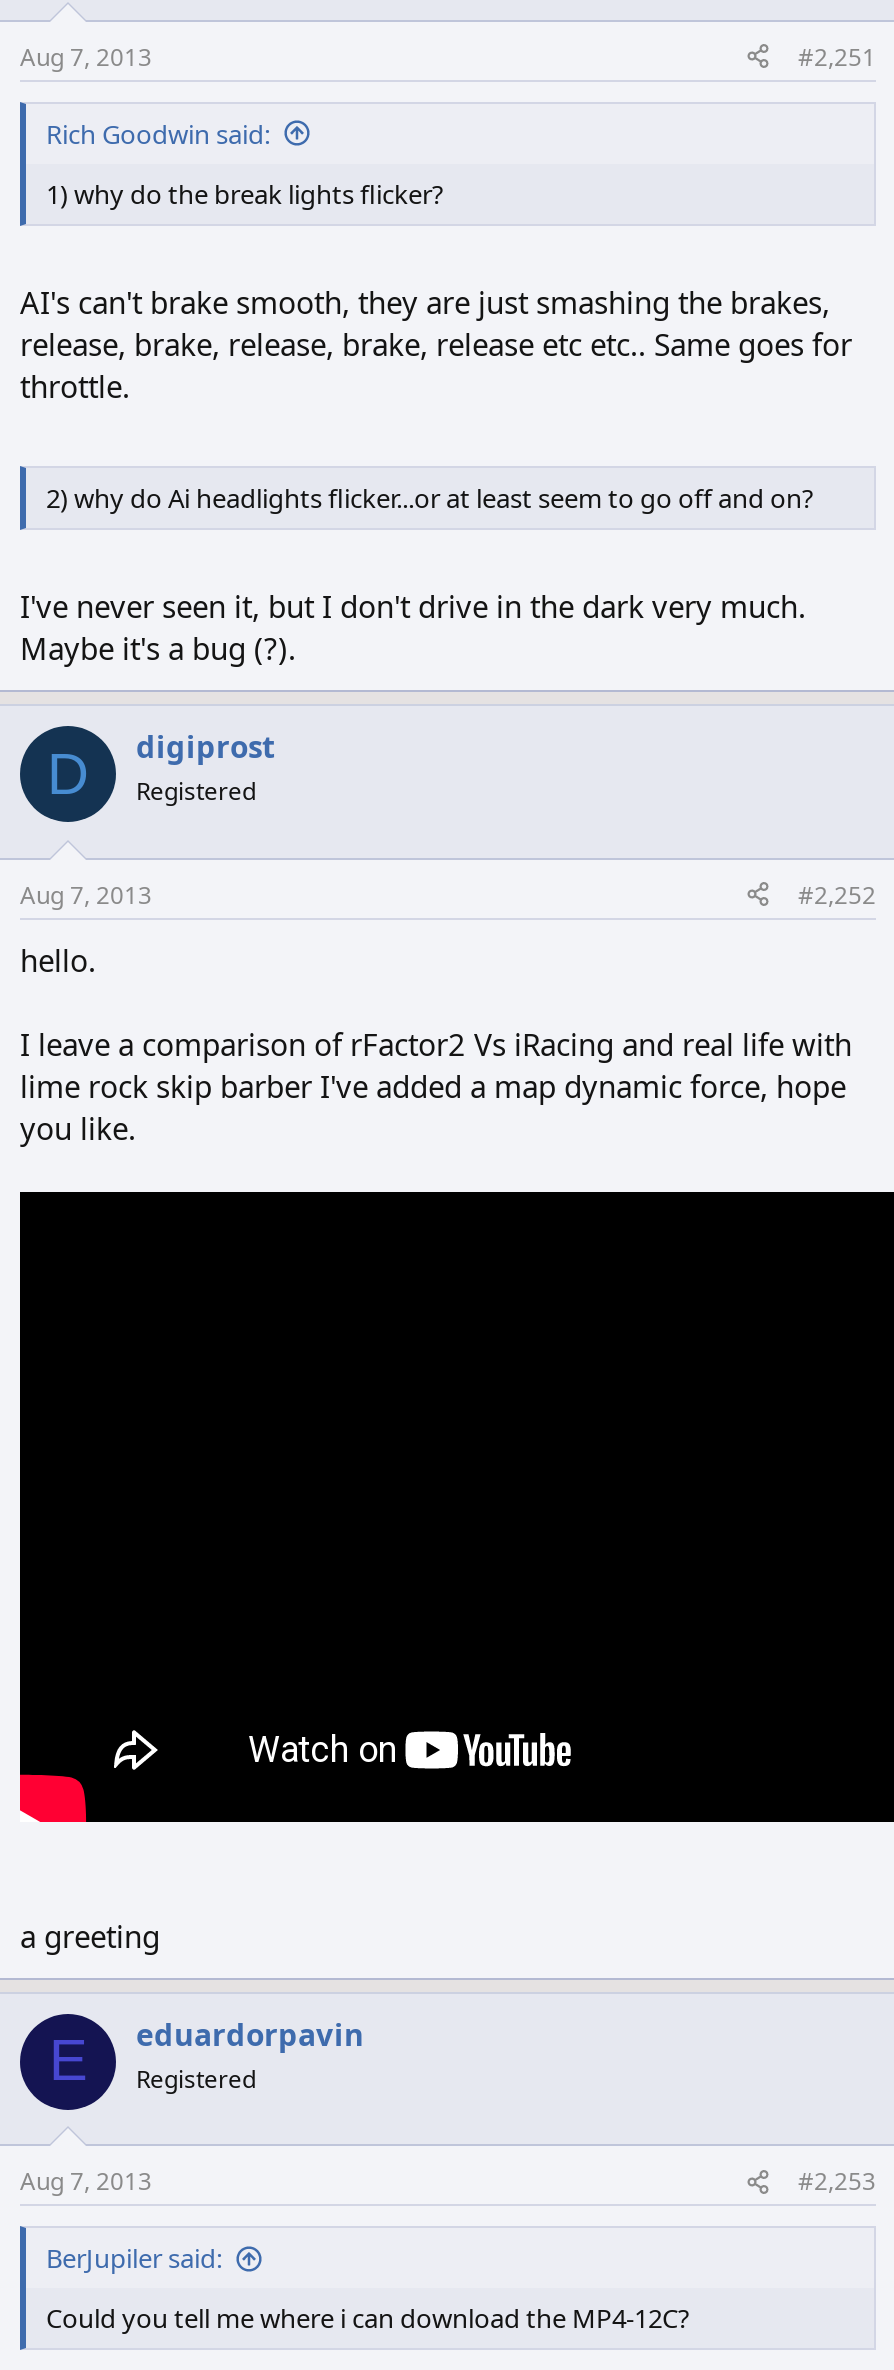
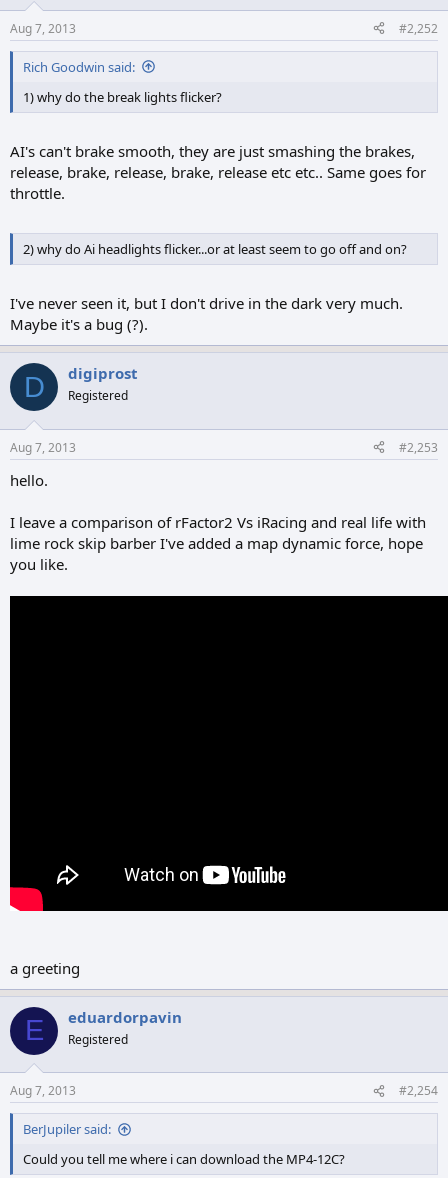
- #2,251
+ #2,252

- #2,252
+ #2,253

- #2,253
+ #2,254
